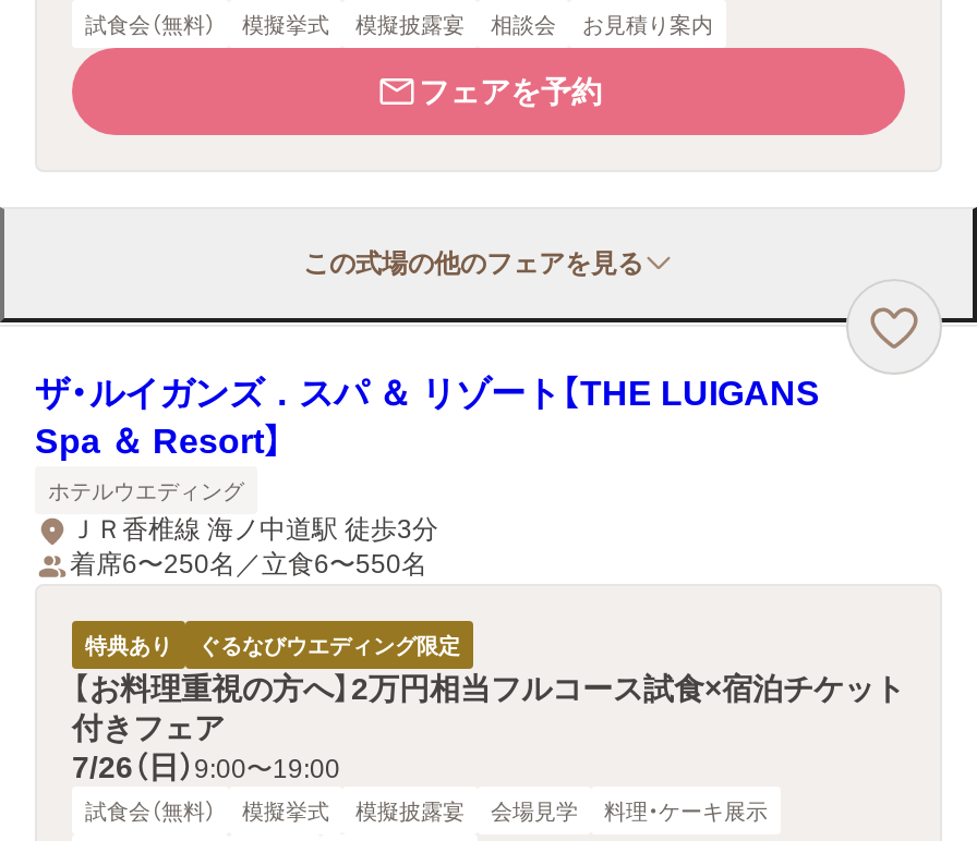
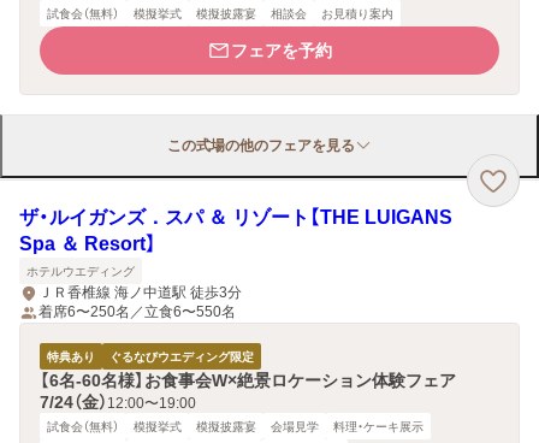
- 【お料理重視の方へ】2万円相当フルコース試食×宿泊チケット
- 付きフェア
- 7/26（日）9:00〜19:00
+ 【6名-60名様】お食事会W×絶景ロケーション体験フェア
+ 7/24（金）12:00〜19:00
